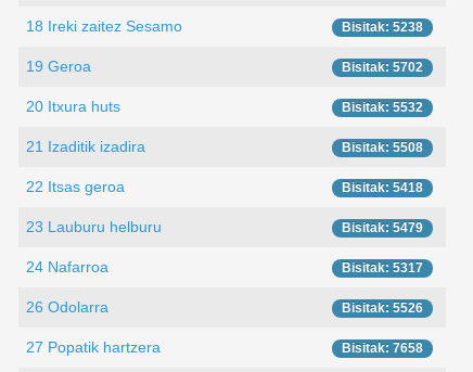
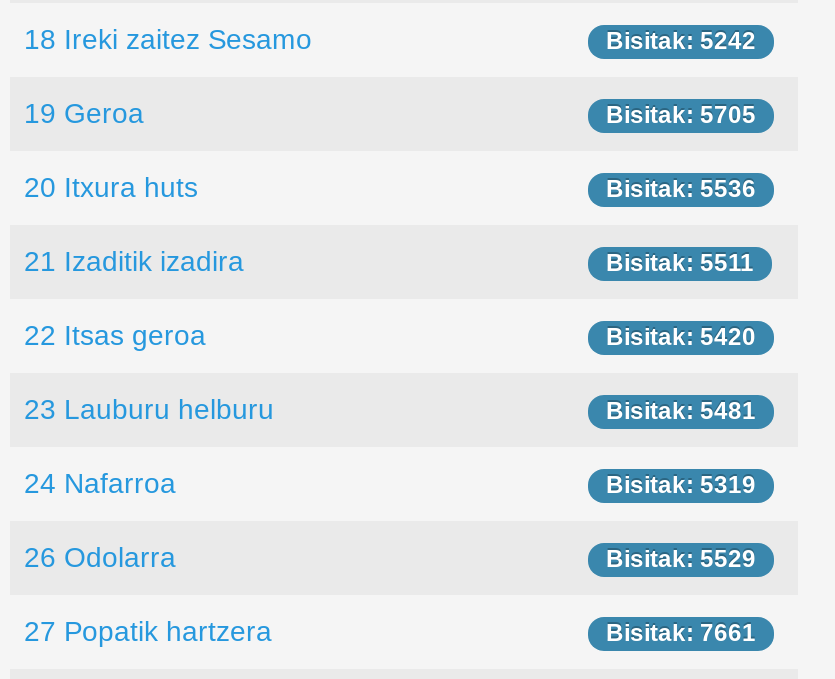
- Bisitak: 5238
+ Bisitak: 5242

- Bisitak: 5702
+ Bisitak: 5705

- Bisitak: 5532
+ Bisitak: 5536

- Bisitak: 5508
+ Bisitak: 5511

- Bisitak: 5418
+ Bisitak: 5420

- Bisitak: 5479
+ Bisitak: 5481

- Bisitak: 5317
+ Bisitak: 5319

- Bisitak: 5526
+ Bisitak: 5529

- Bisitak: 7658
+ Bisitak: 7661
